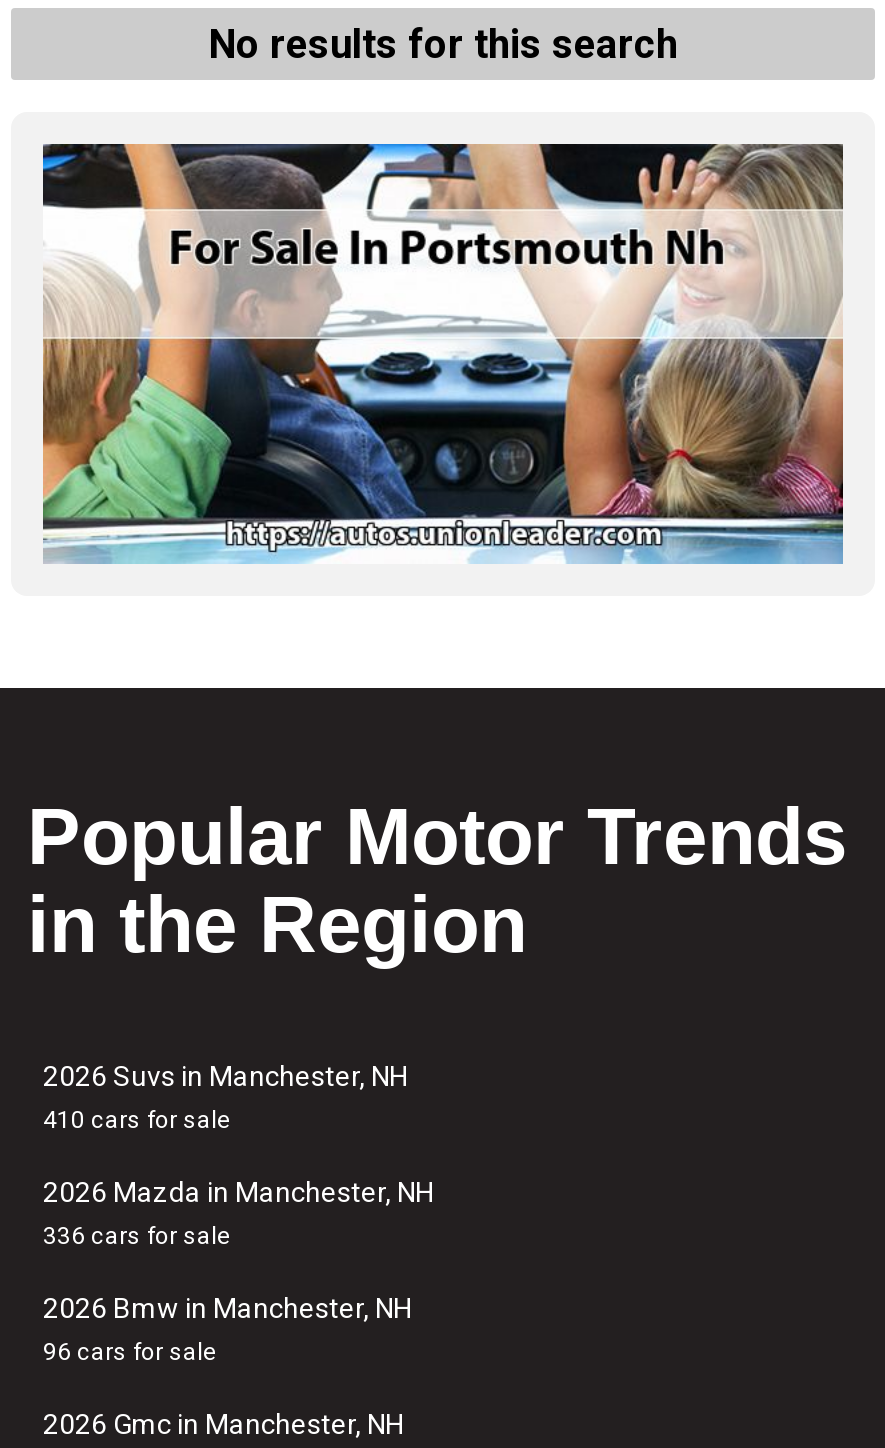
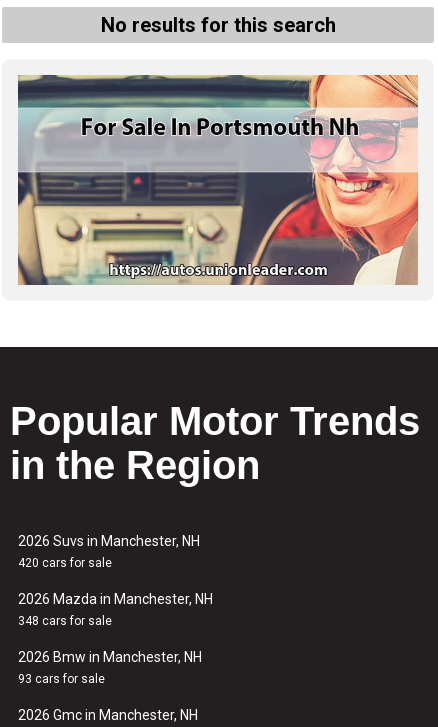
- [image]
+ [image]

- 410 cars for sale
+ 420 cars for sale

- 336 cars for sale
+ 348 cars for sale

- 96 cars for sale
+ 93 cars for sale
